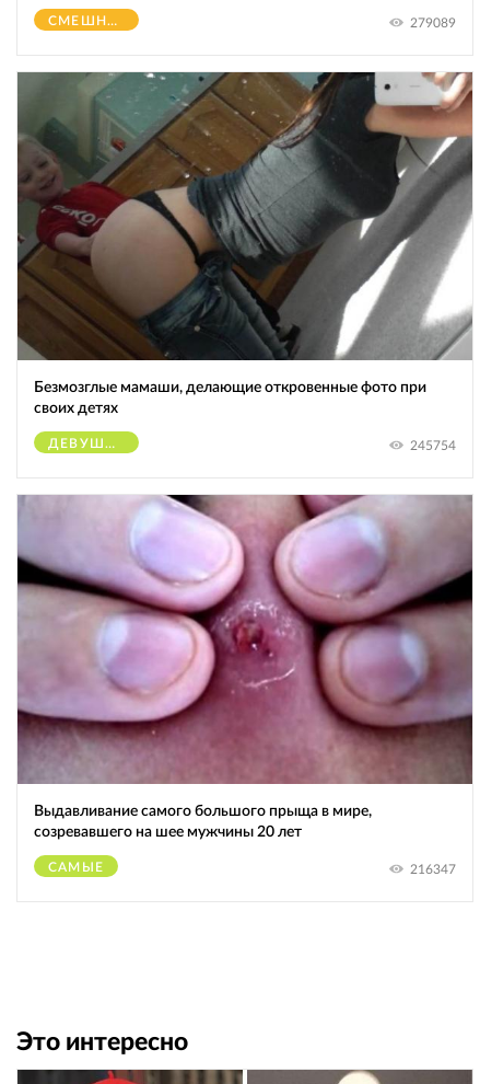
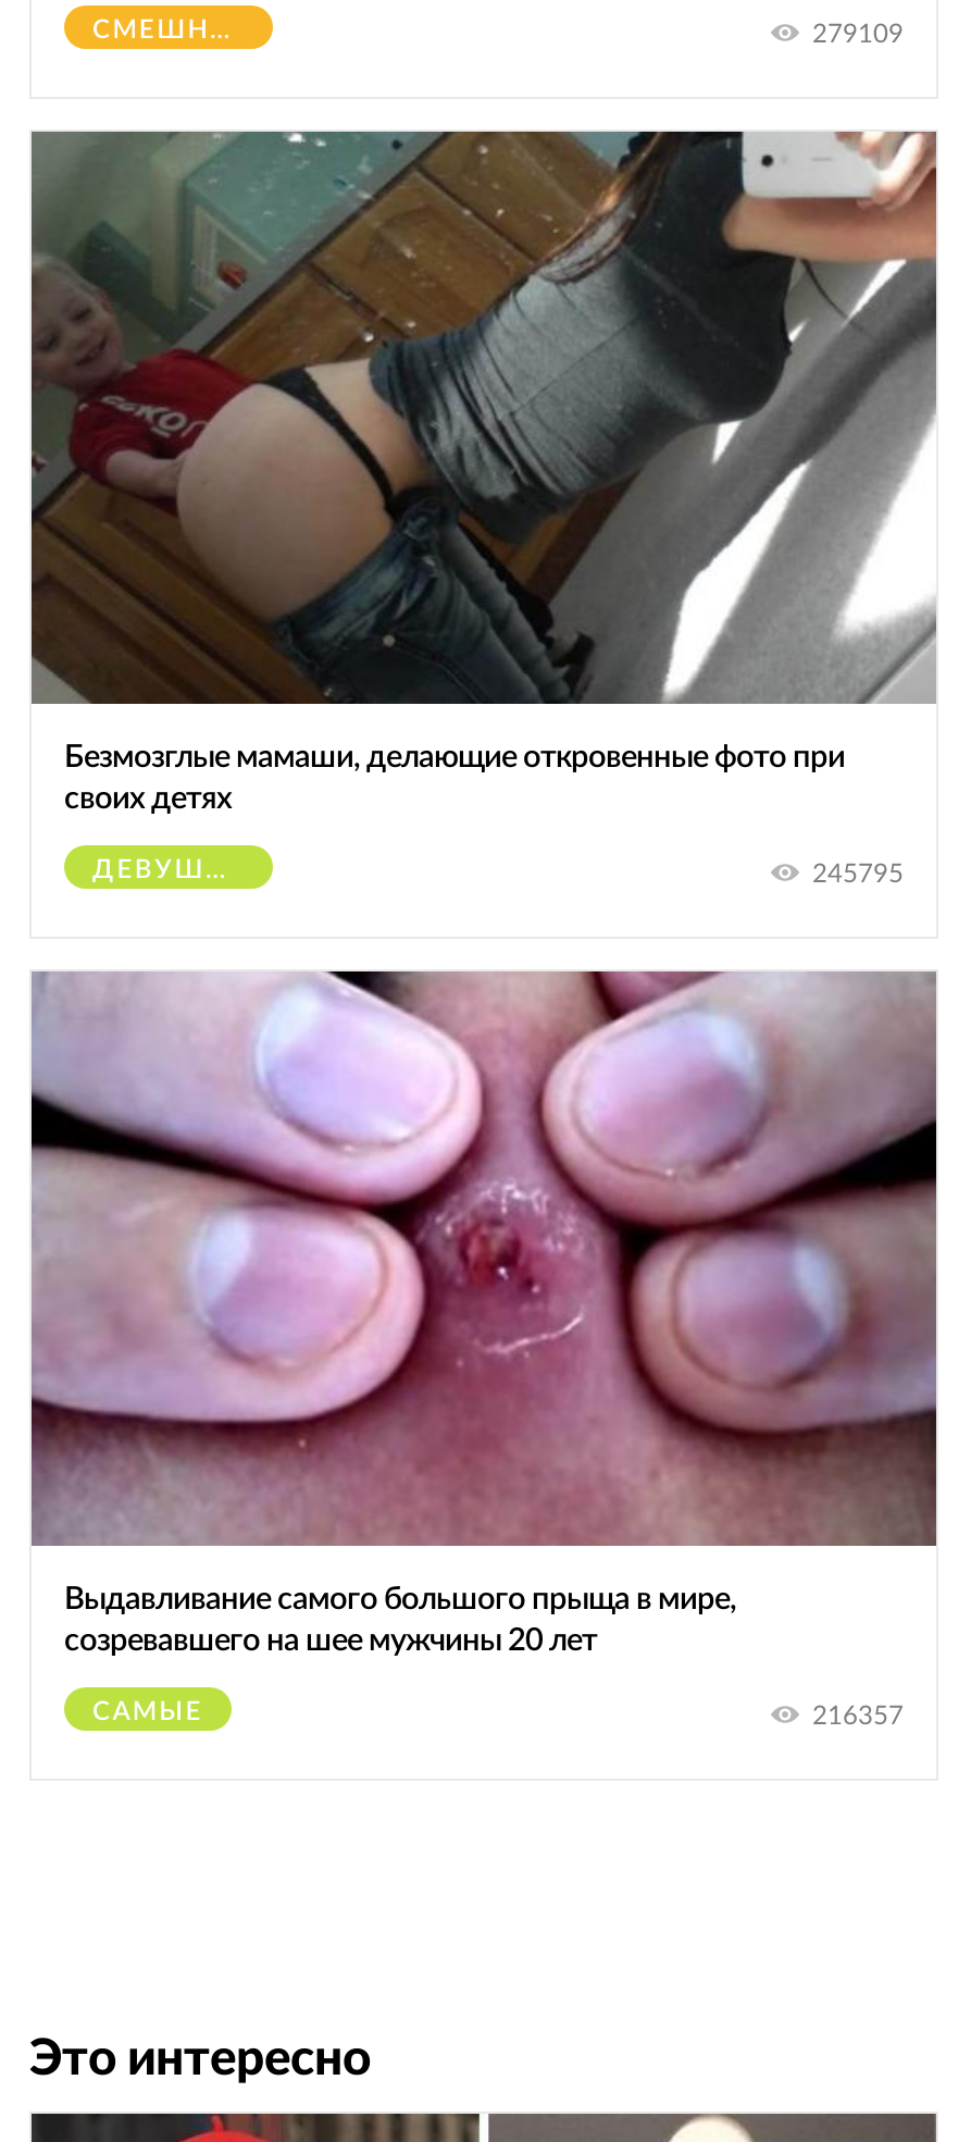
- 279089
+ 279109

- 245754
+ 245795

- 216347
+ 216357
